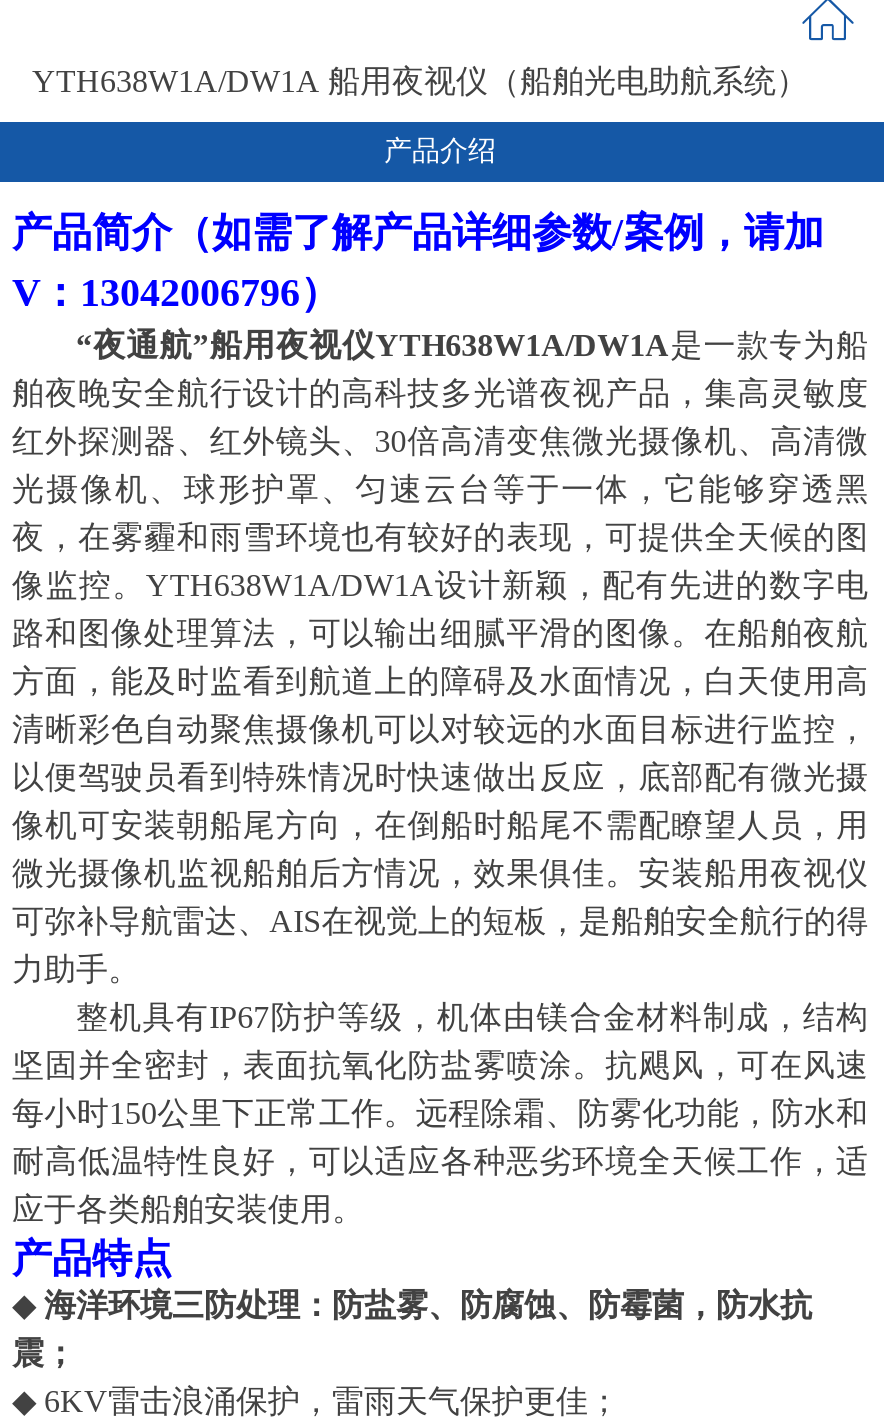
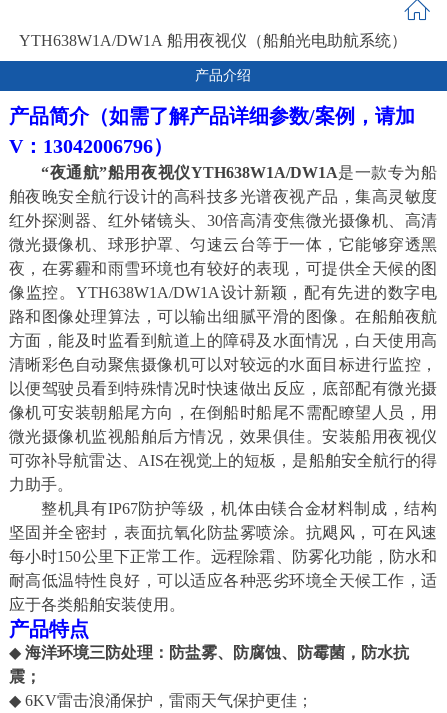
- 红外探测器、红外镜头、30倍高清变焦微光摄像机、高清微
- 光摄像机、球形护罩、匀速云台等于一体，它能够穿透黑
+ 红外探测器、红外锗镜头、30倍高清变焦微光摄像机、高清
+ 微光摄像机、球形护罩、匀速云台等于一体，它能够穿透黑
